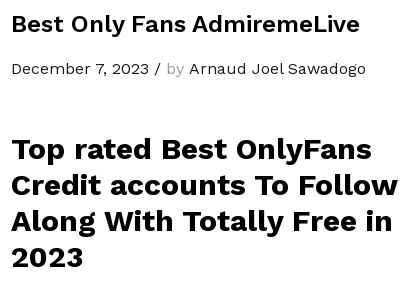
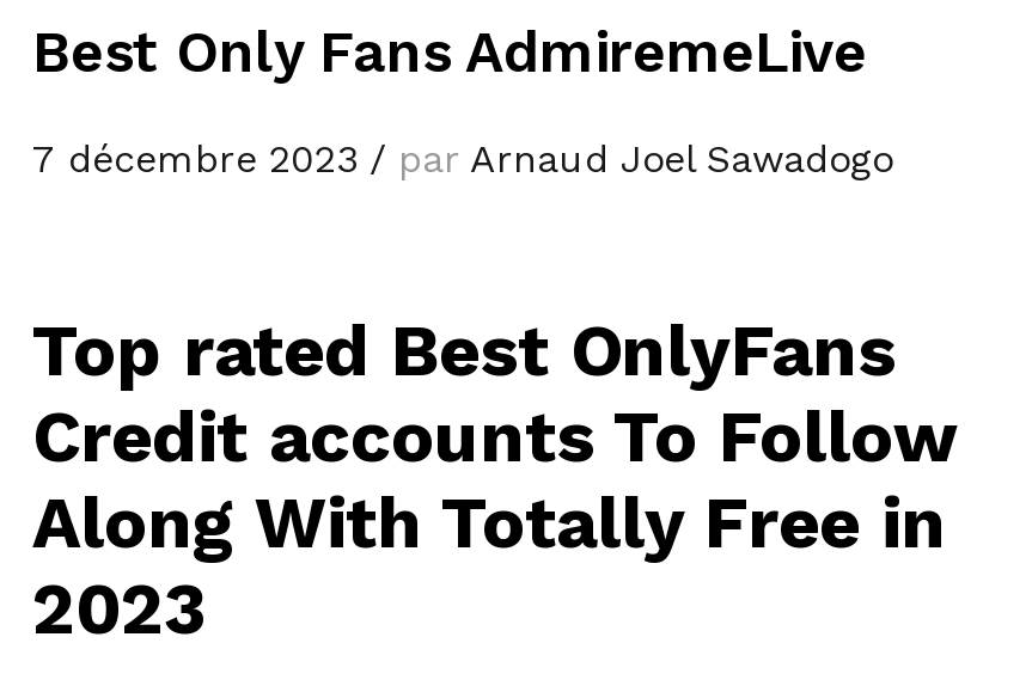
- December 7, 2023 / by Arnaud Joel Sawadogo
+ 7 décembre 2023 / par Arnaud Joel Sawadogo
